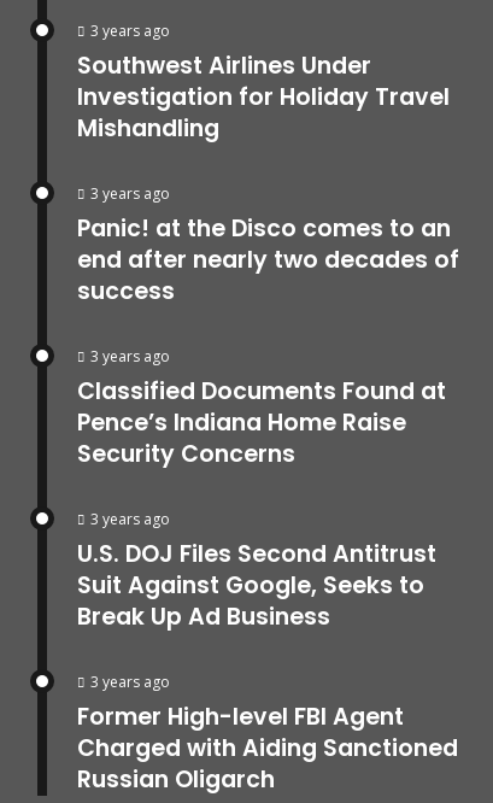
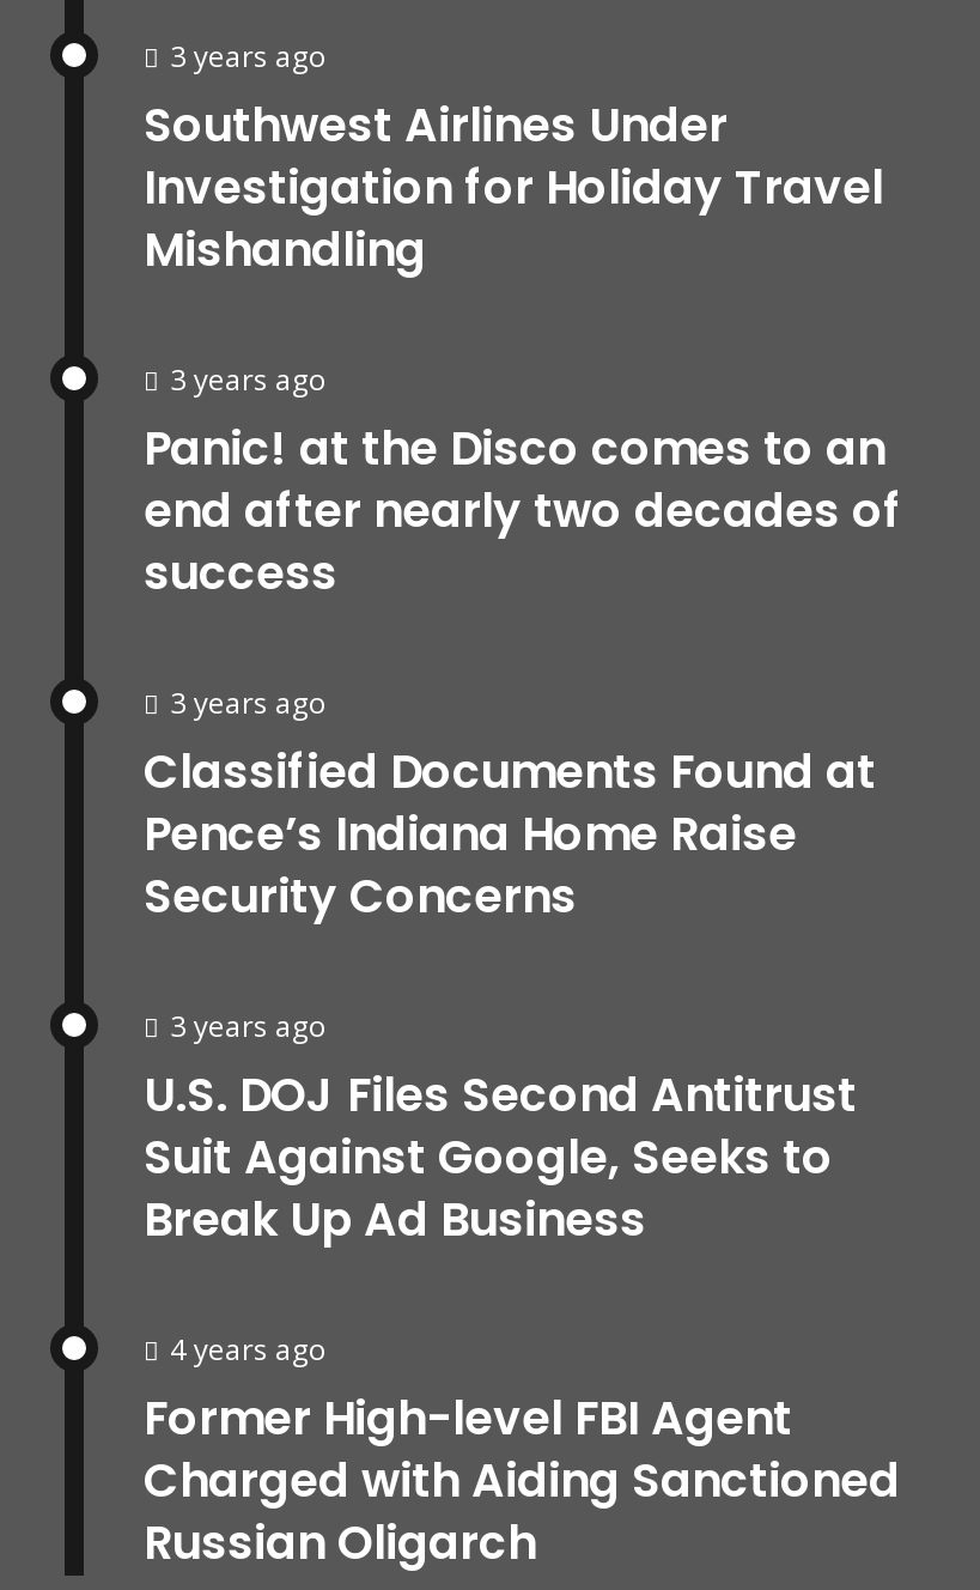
- 3 years ago
+ 4 years ago
